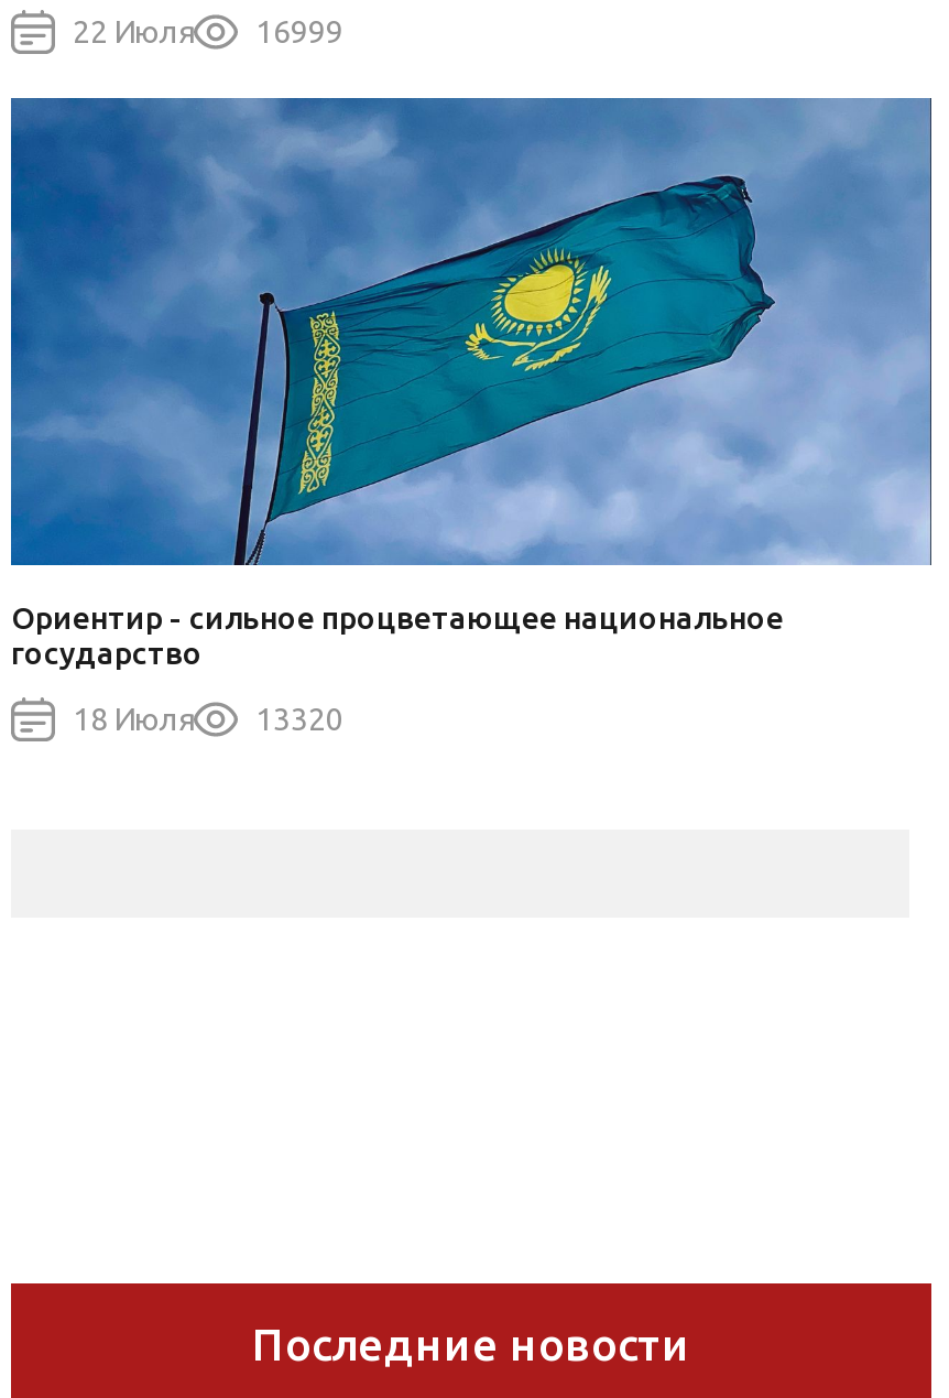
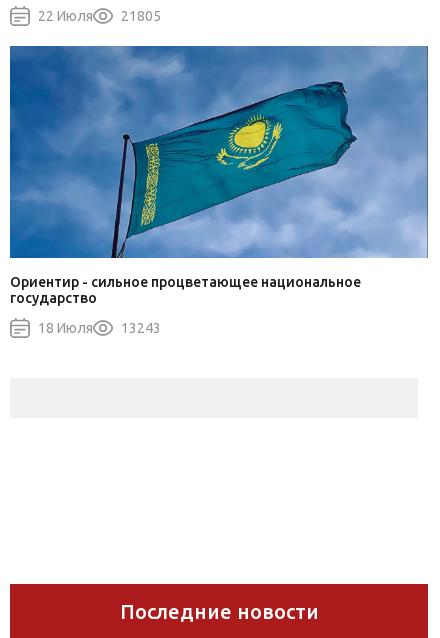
- 22 Июля 16999
+ 22 Июля 21805

- 18 Июля 13320
+ 18 Июля 13243
